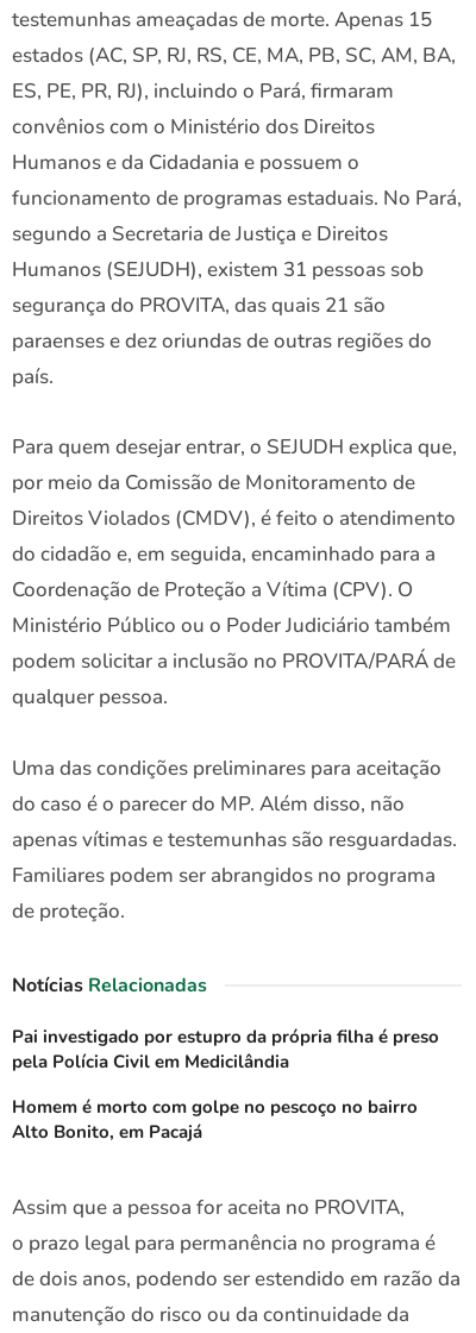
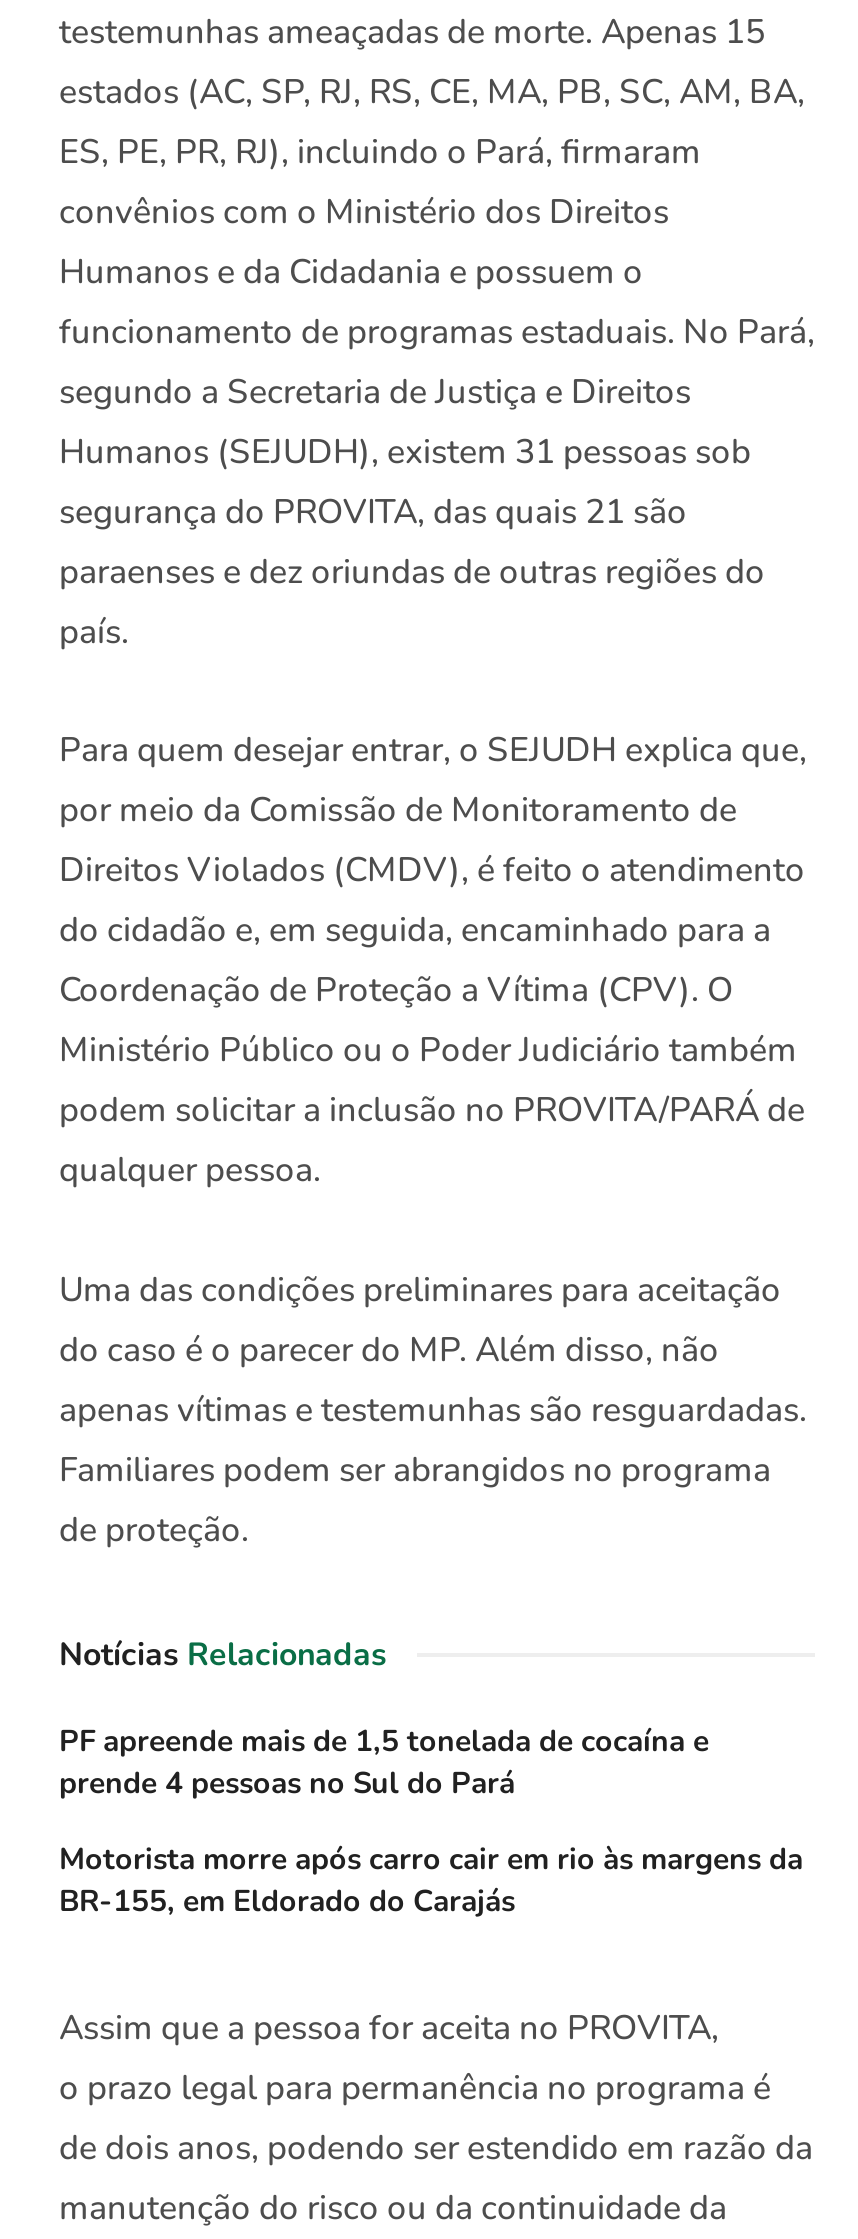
- Pai investigado por estupro da própria filha é preso
- pela Polícia Civil em Medicilândia
+ PF apreende mais de 1,5 tonelada de cocaína e
+ prende 4 pessoas no Sul do Pará

- Homem é morto com golpe no pescoço no bairro
- Alto Bonito, em Pacajá
+ Motorista morre após carro cair em rio às margens da
+ BR-155, em Eldorado do Carajás
